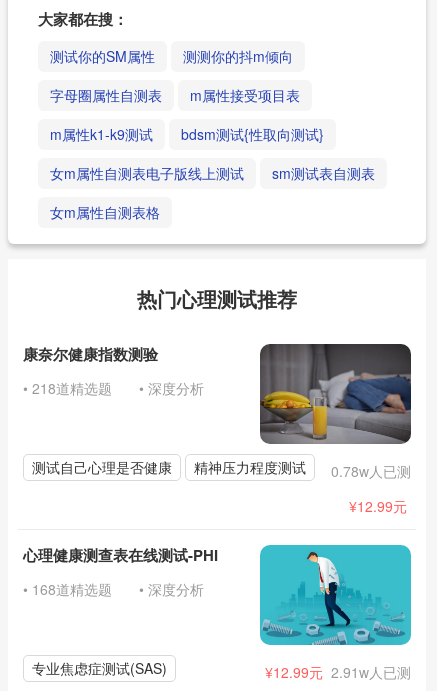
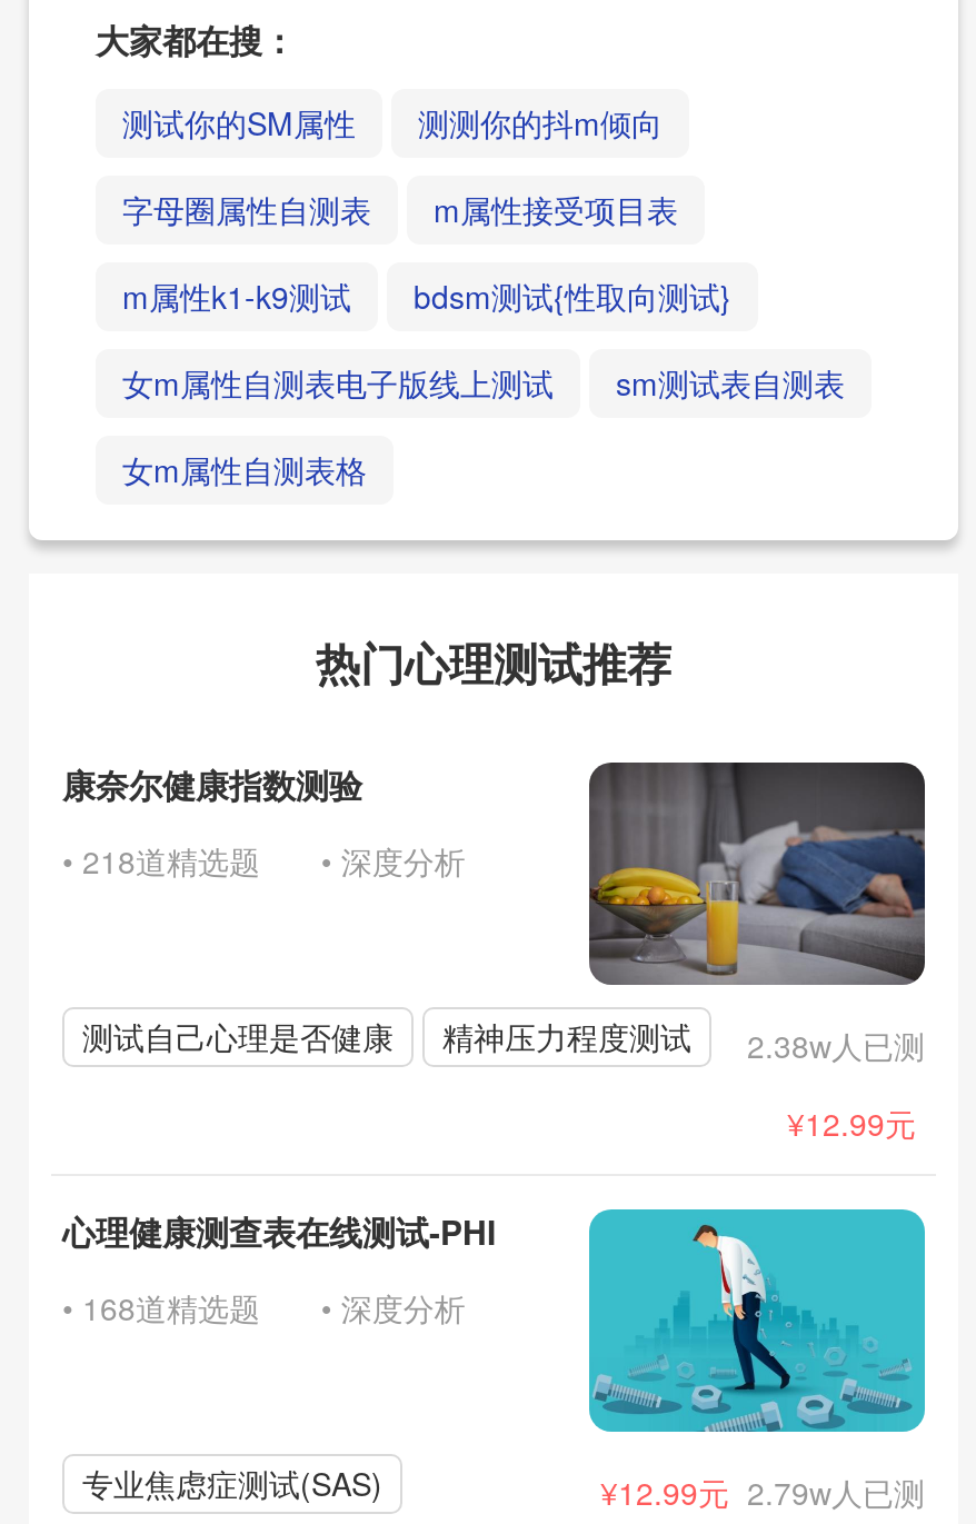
- 测试自己心理是否健康 精神压力程度测试 0.78w人已测
+ 测试自己心理是否健康 精神压力程度测试 2.38w人已测

- ¥12.99元 2.91w人已测
+ ¥12.99元 2.79w人已测
